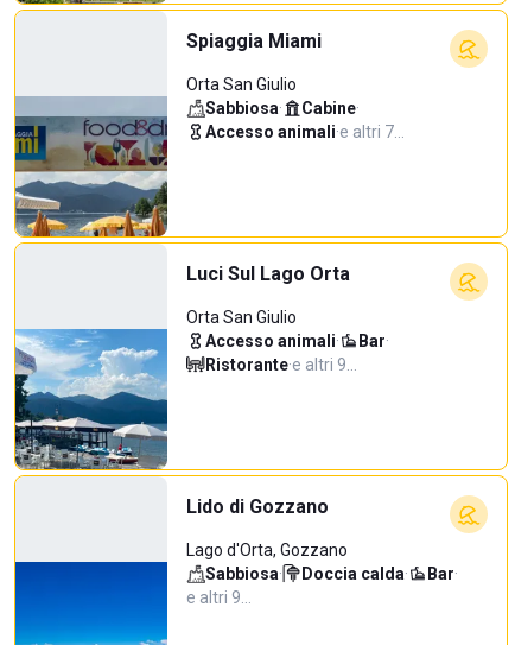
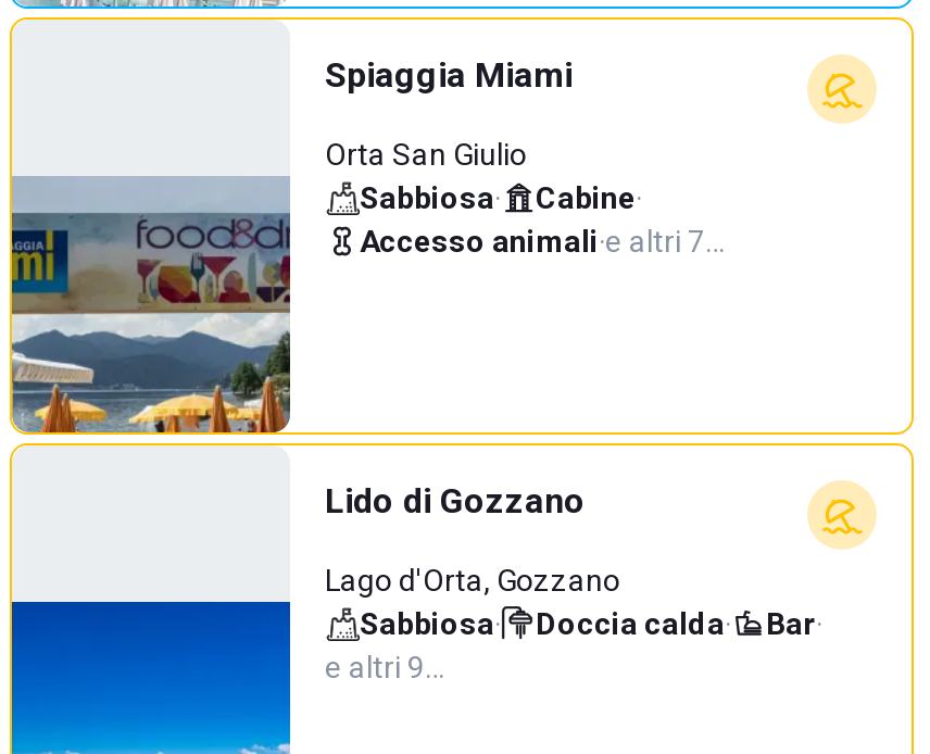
- [image]
- Luci Sul Lago Orta
- Orta San Giulio
- Accesso animali·
- Bar·
- Ristorante·e altri 9…
